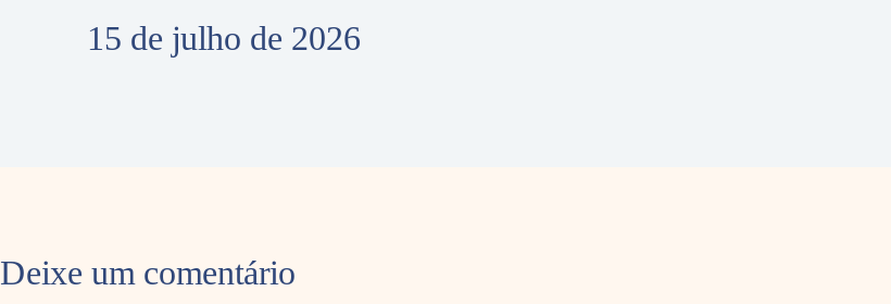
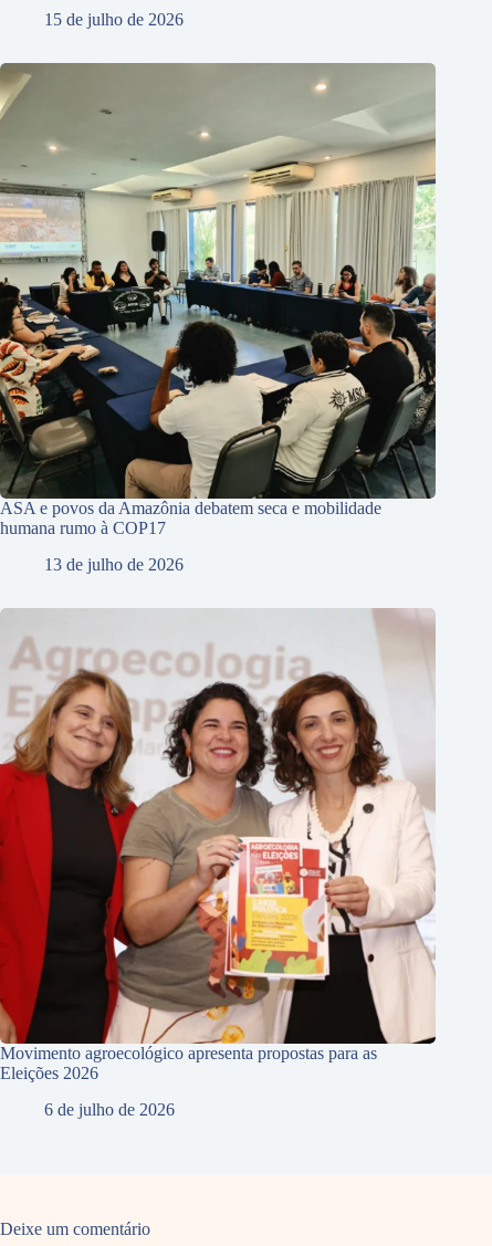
+ [image]
+ ASA e povos da Amazônia debatem seca e mobilidade
+ humana rumo à COP17
+ 13 de julho de 2026

+ [image]
+ Movimento agroecológico apresenta propostas para as
+ Eleições 2026
+ 6 de julho de 2026
